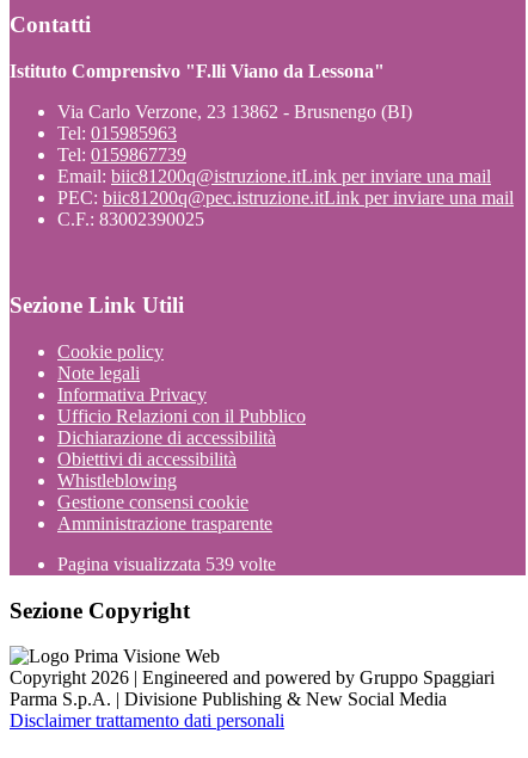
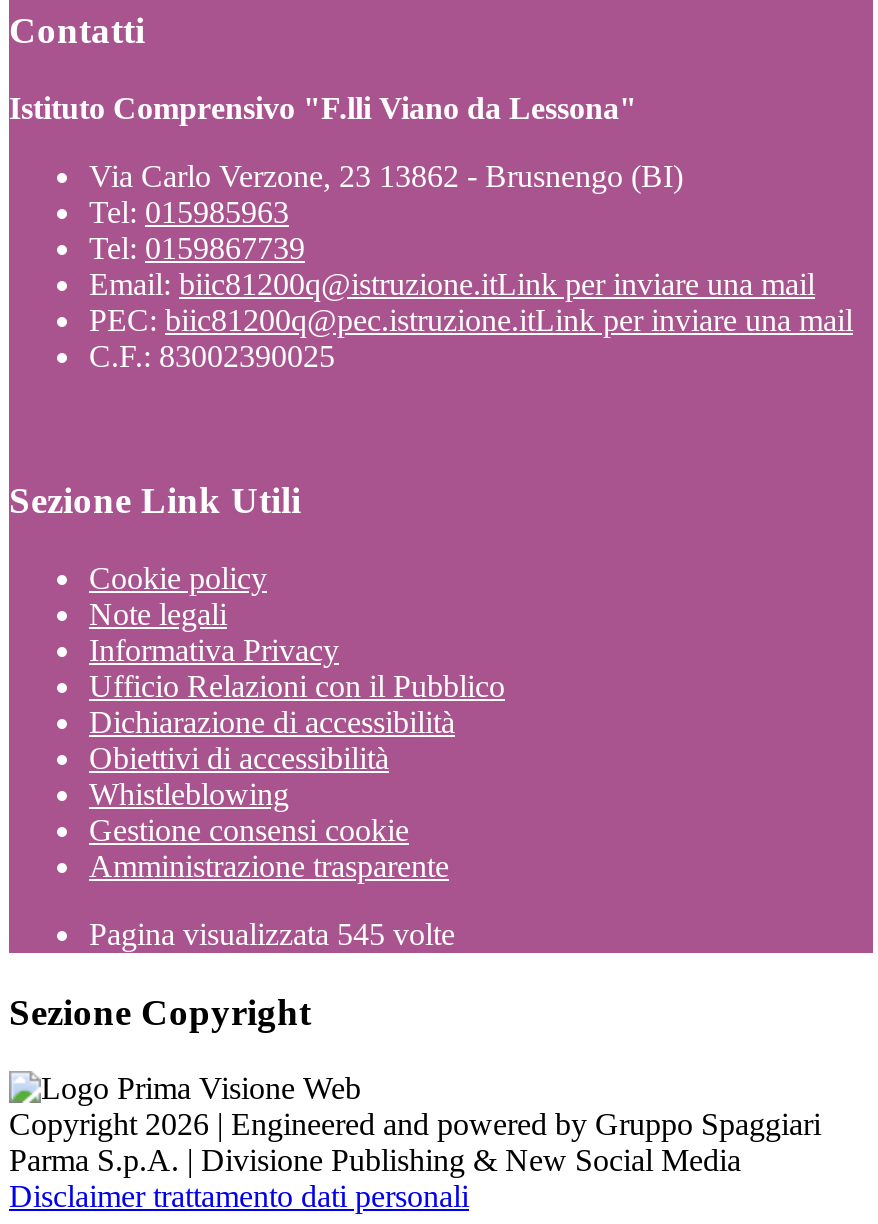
- Pagina visualizzata 539 volte
+ Pagina visualizzata 545 volte
